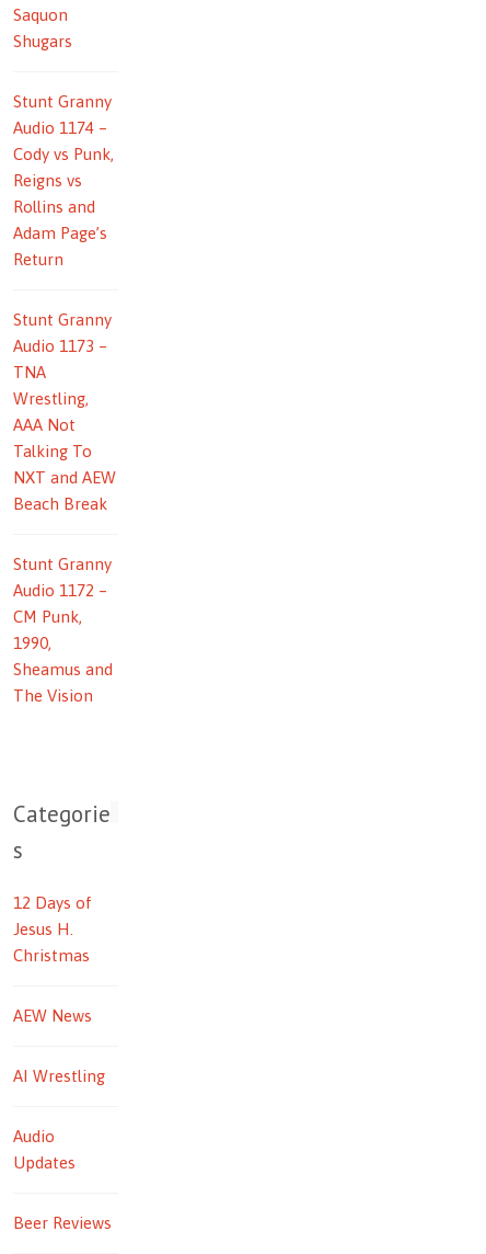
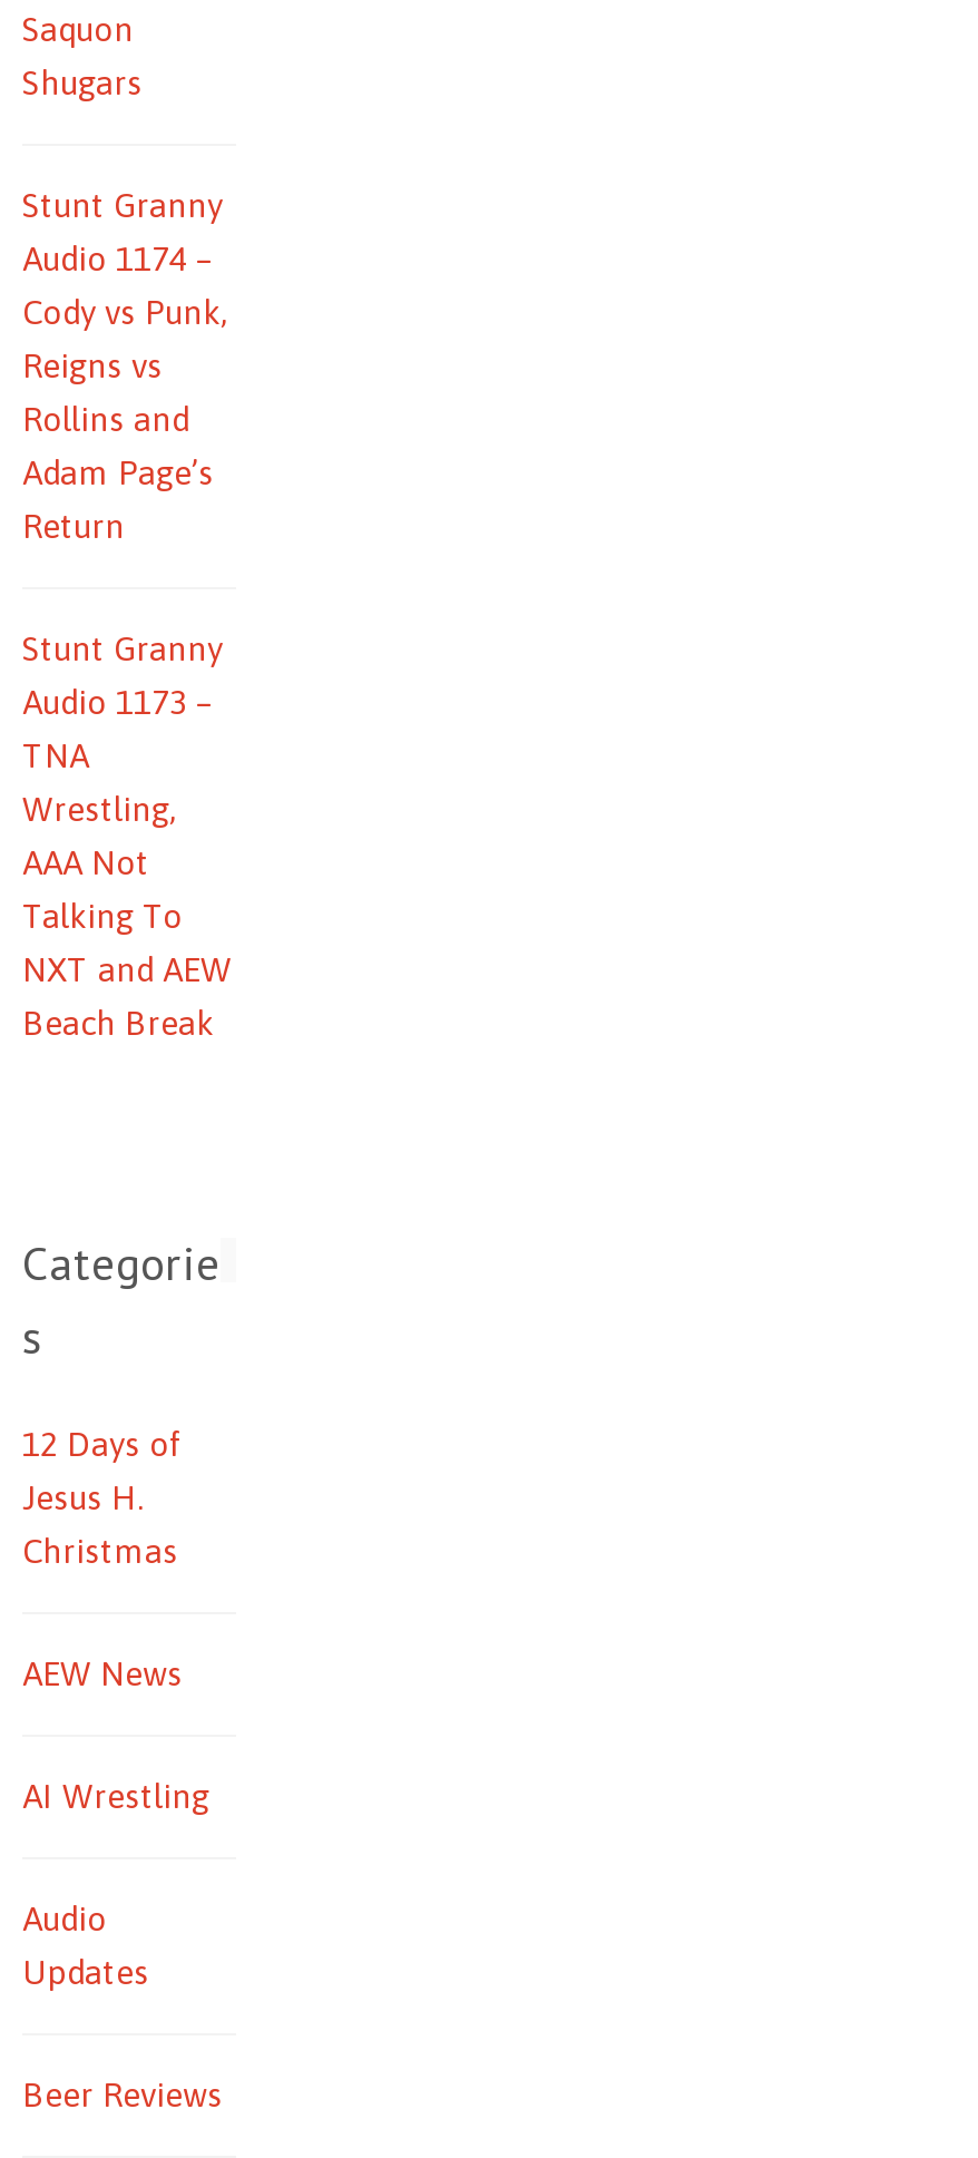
- Stunt Granny
- Audio 1172 –
- CM Punk,
- 1990,
- Sheamus and
- The Vision
